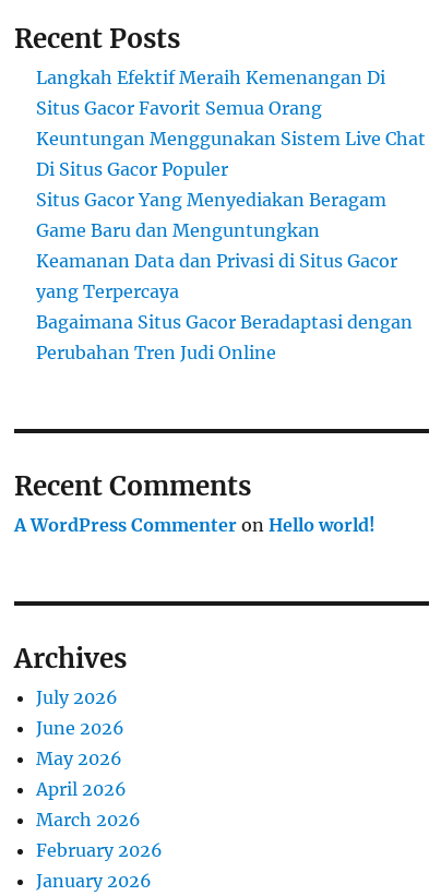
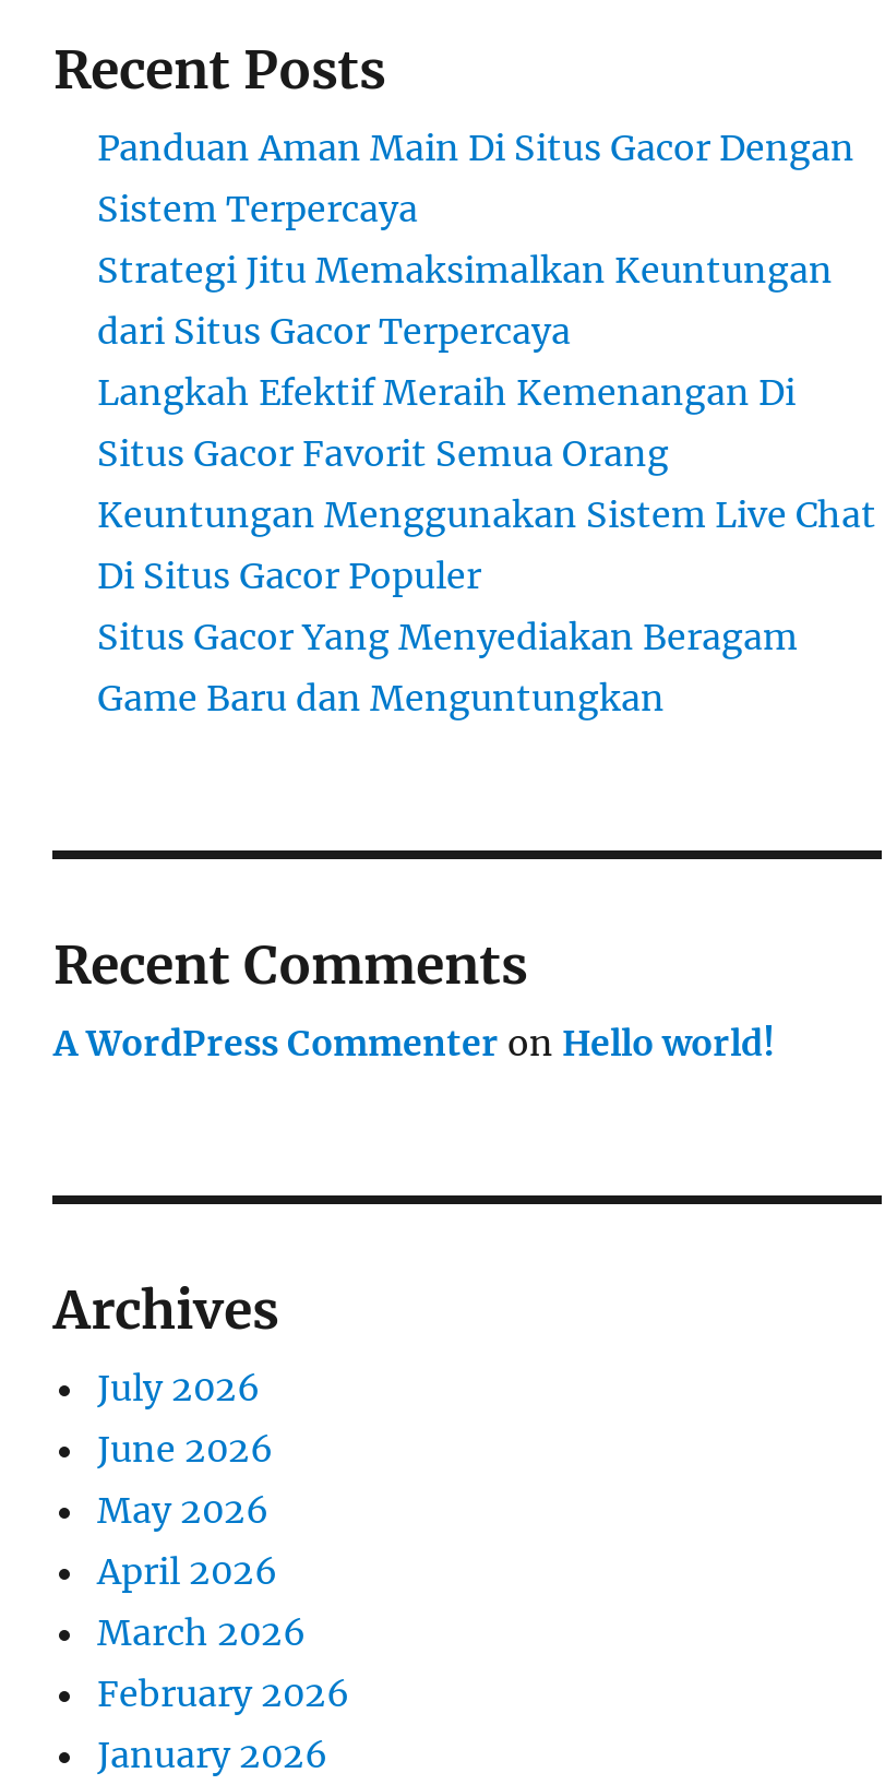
+ Panduan Aman Main Di Situs Gacor Dengan
+ Sistem Terpercaya
+ Strategi Jitu Memaksimalkan Keuntungan
+ dari Situs Gacor Terpercaya

moved down: Langkah Efektif Meraih Kemenangan Di | Situs Gacor Favorit Semua Orang | Keuntungan Menggunakan Sistem Live Chat | Di Situs Gacor Populer | Situs Gacor Yang Menyediakan Beragam | Game Baru dan Menguntungkan

- Keamanan Data dan Privasi di Situs Gacor
- yang Terpercaya
- Bagaimana Situs Gacor Beradaptasi dengan
- Perubahan Tren Judi Online
